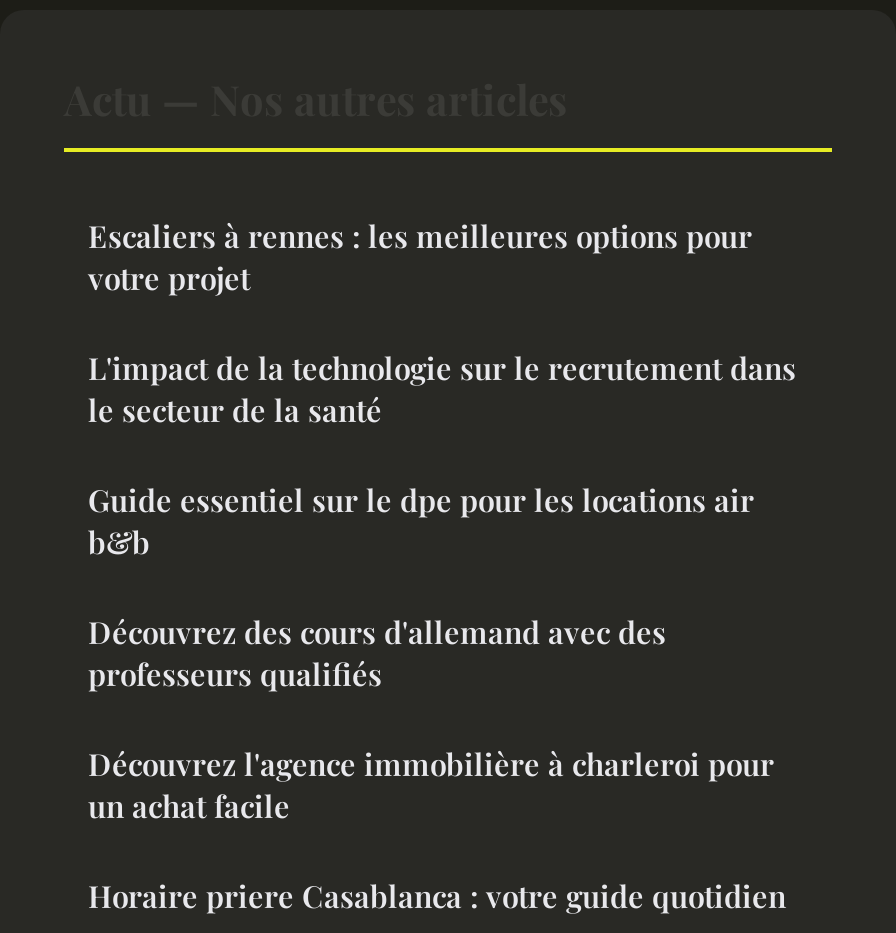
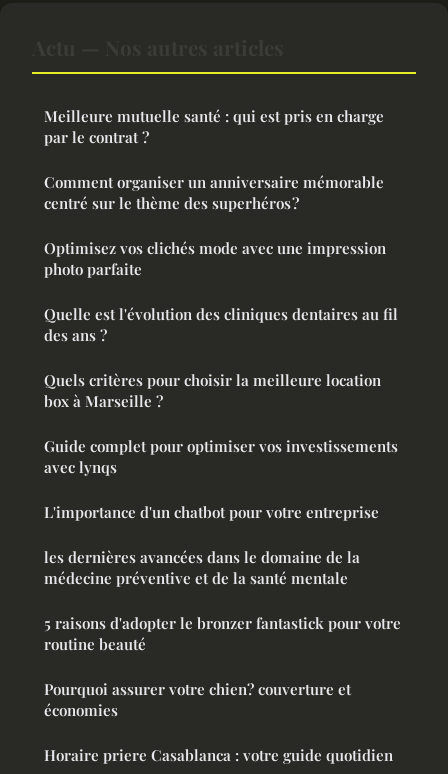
- Escaliers à rennes : les meilleures options pour
- votre projet
- L'impact de la technologie sur le recrutement dans
- le secteur de la santé
- Guide essentiel sur le dpe pour les locations air
- b&b
- Découvrez des cours d'allemand avec des
- professeurs qualifiés
- Découvrez l'agence immobilière à charleroi pour
- un achat facile
+ Meilleure mutuelle santé : qui est pris en charge
+ par le contrat ?
+ Comment organiser un anniversaire mémorable
+ centré sur le thème des superhéros ?
+ Optimisez vos clichés mode avec une impression
+ photo parfaite
+ Quelle est l'évolution des cliniques dentaires au fil
+ des ans ?
+ Quels critères pour choisir la meilleure location
+ box à Marseille ?
+ Guide complet pour optimiser vos investissements
+ avec lynqs
+ L'importance d'un chatbot pour votre entreprise
+ les dernières avancées dans le domaine de la
+ médecine préventive et de la santé mentale
+ 5 raisons d'adopter le bronzer fantastick pour votre
+ routine beauté
+ Pourquoi assurer votre chien? couverture et
+ économies
